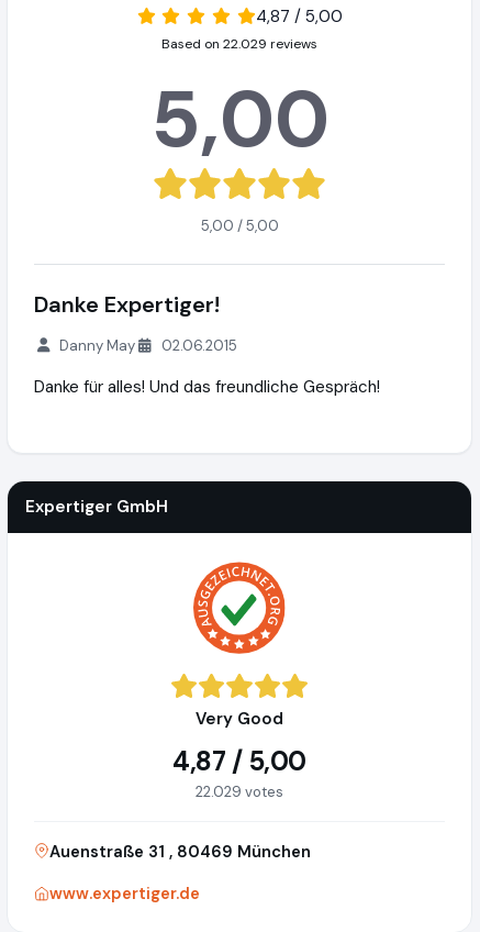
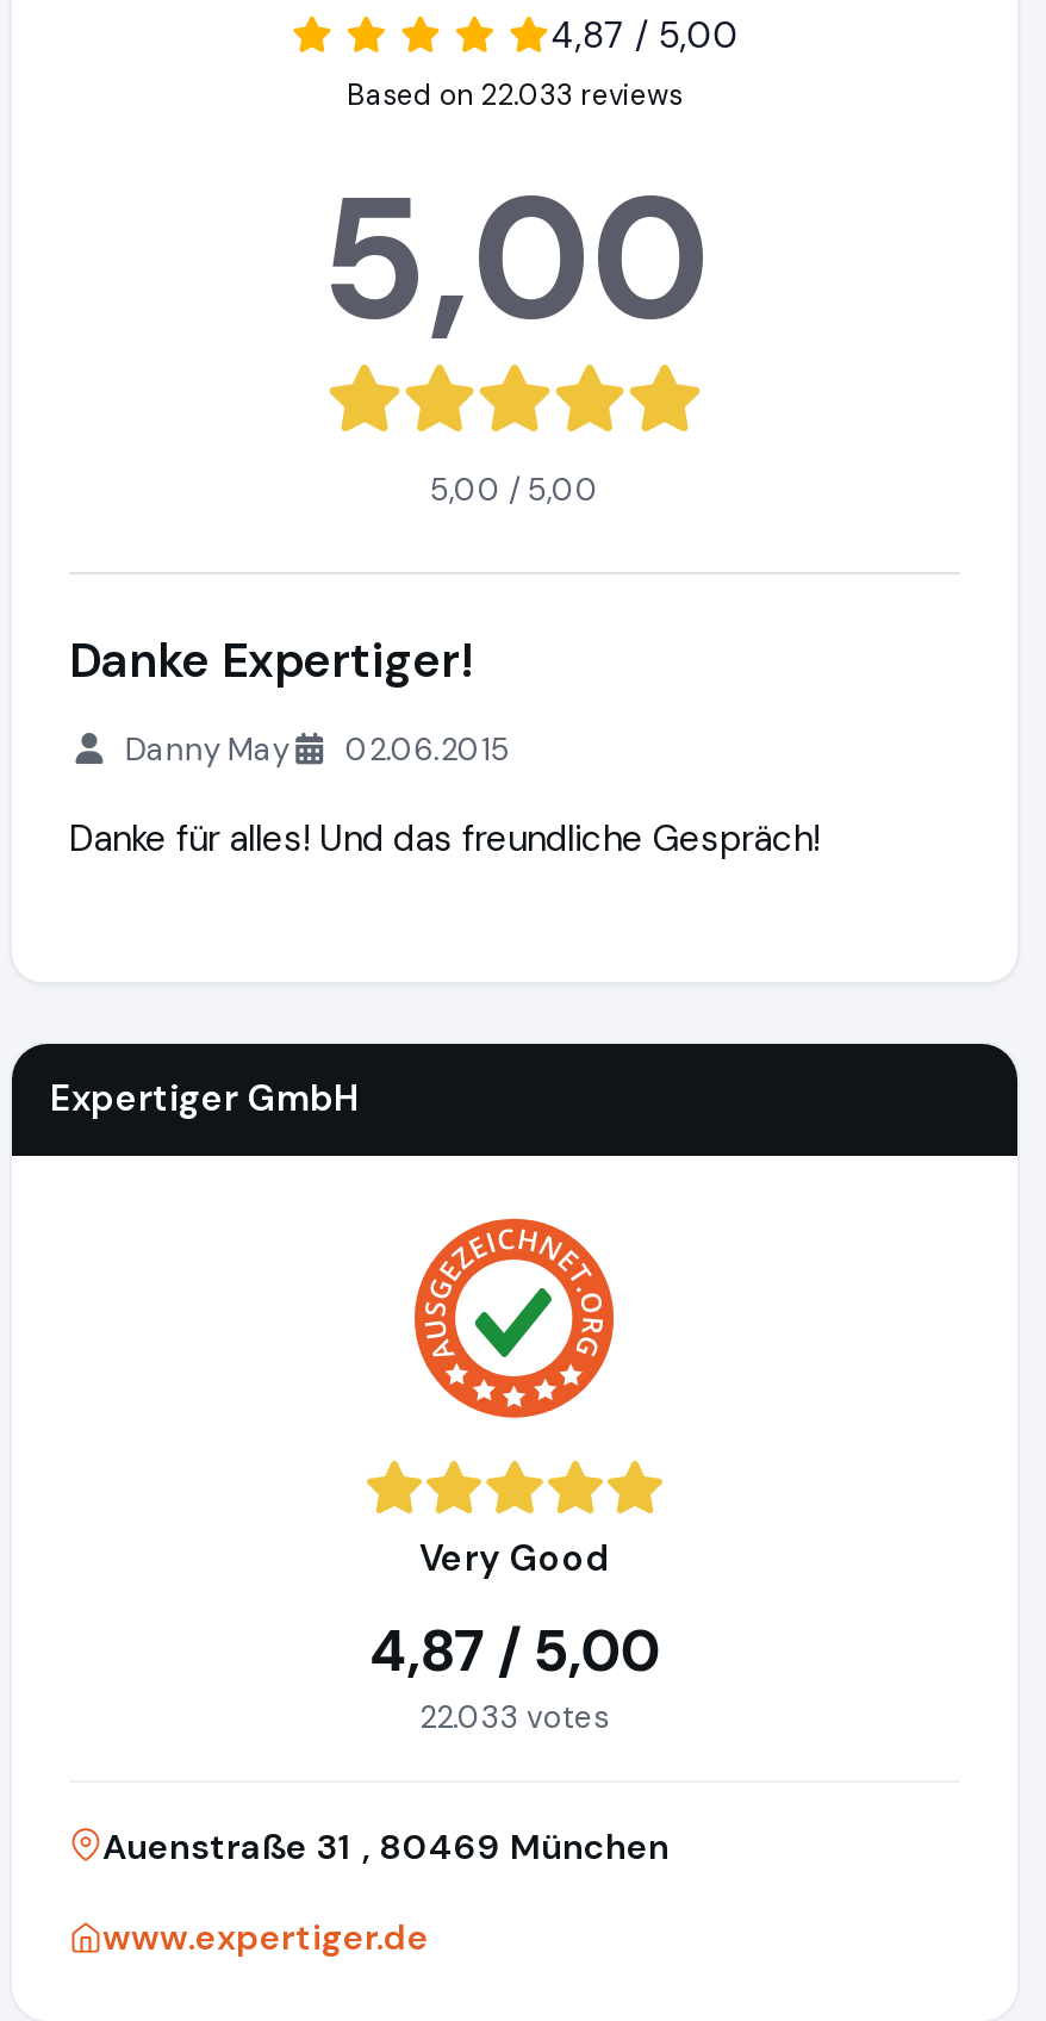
- Based on 22.029 reviews
+ Based on 22.033 reviews

- 22.029 votes
+ 22.033 votes
